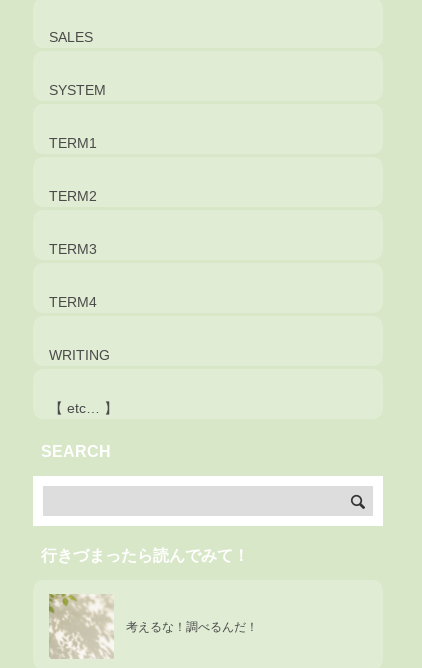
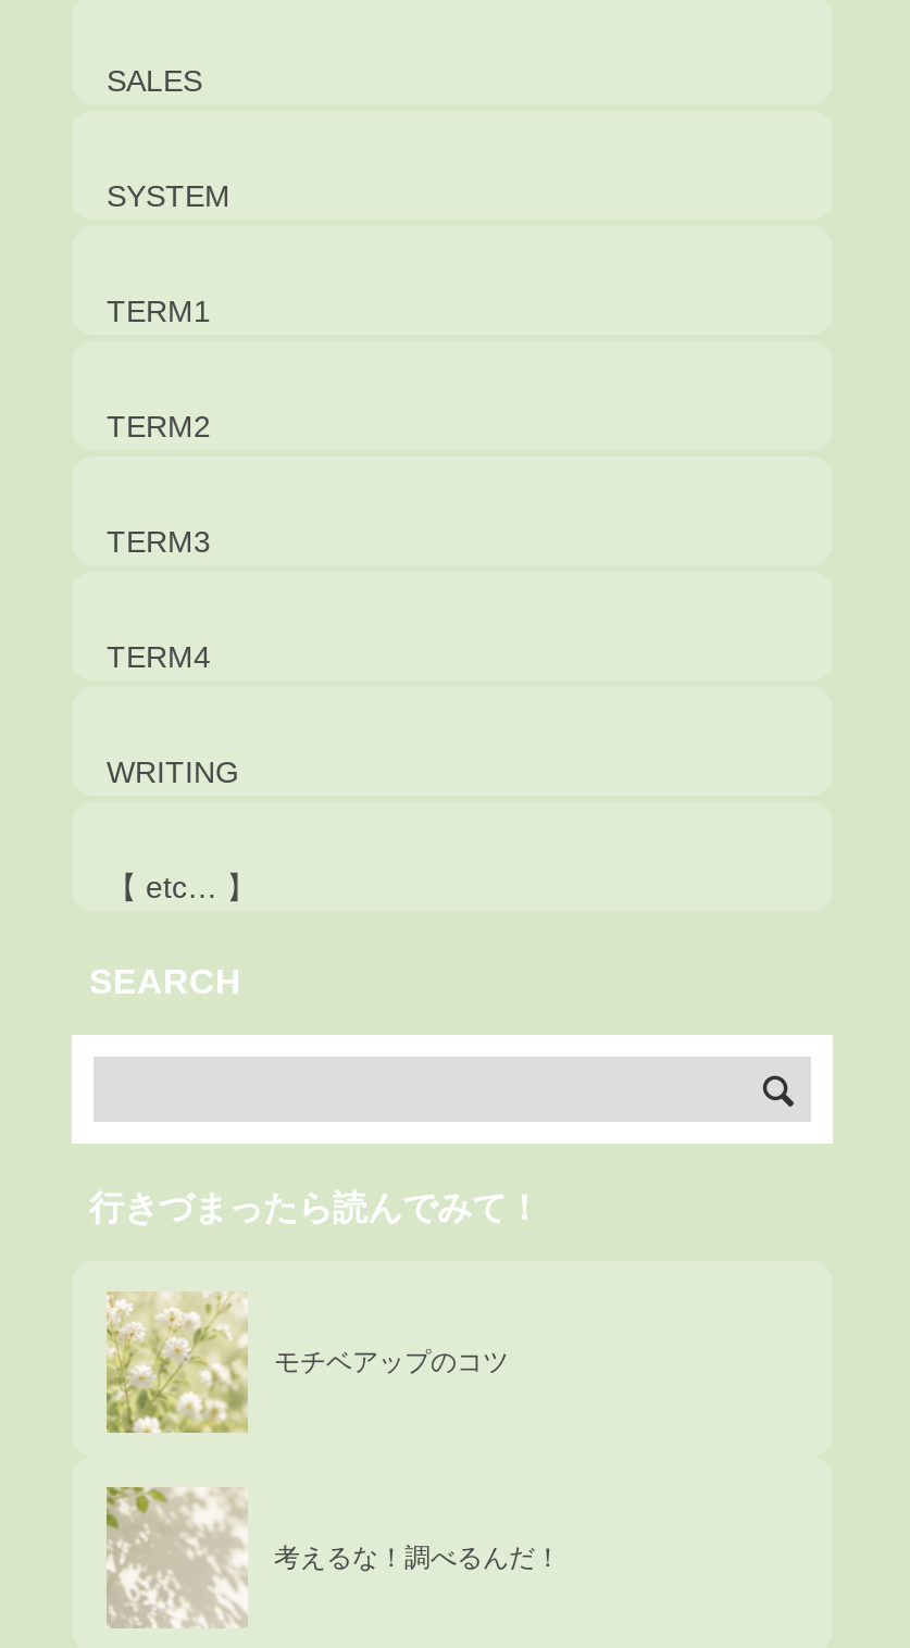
+ [image]
+ モチベアップのコツ
